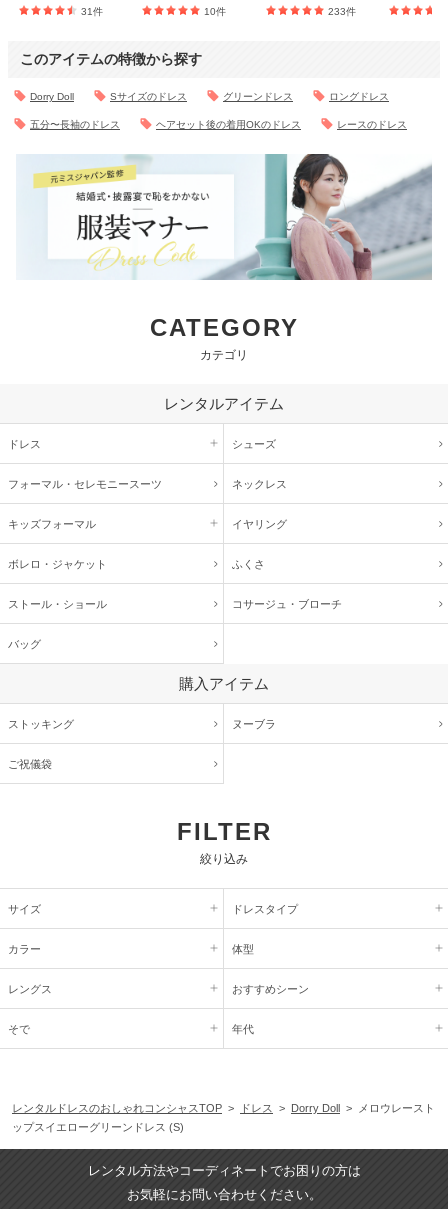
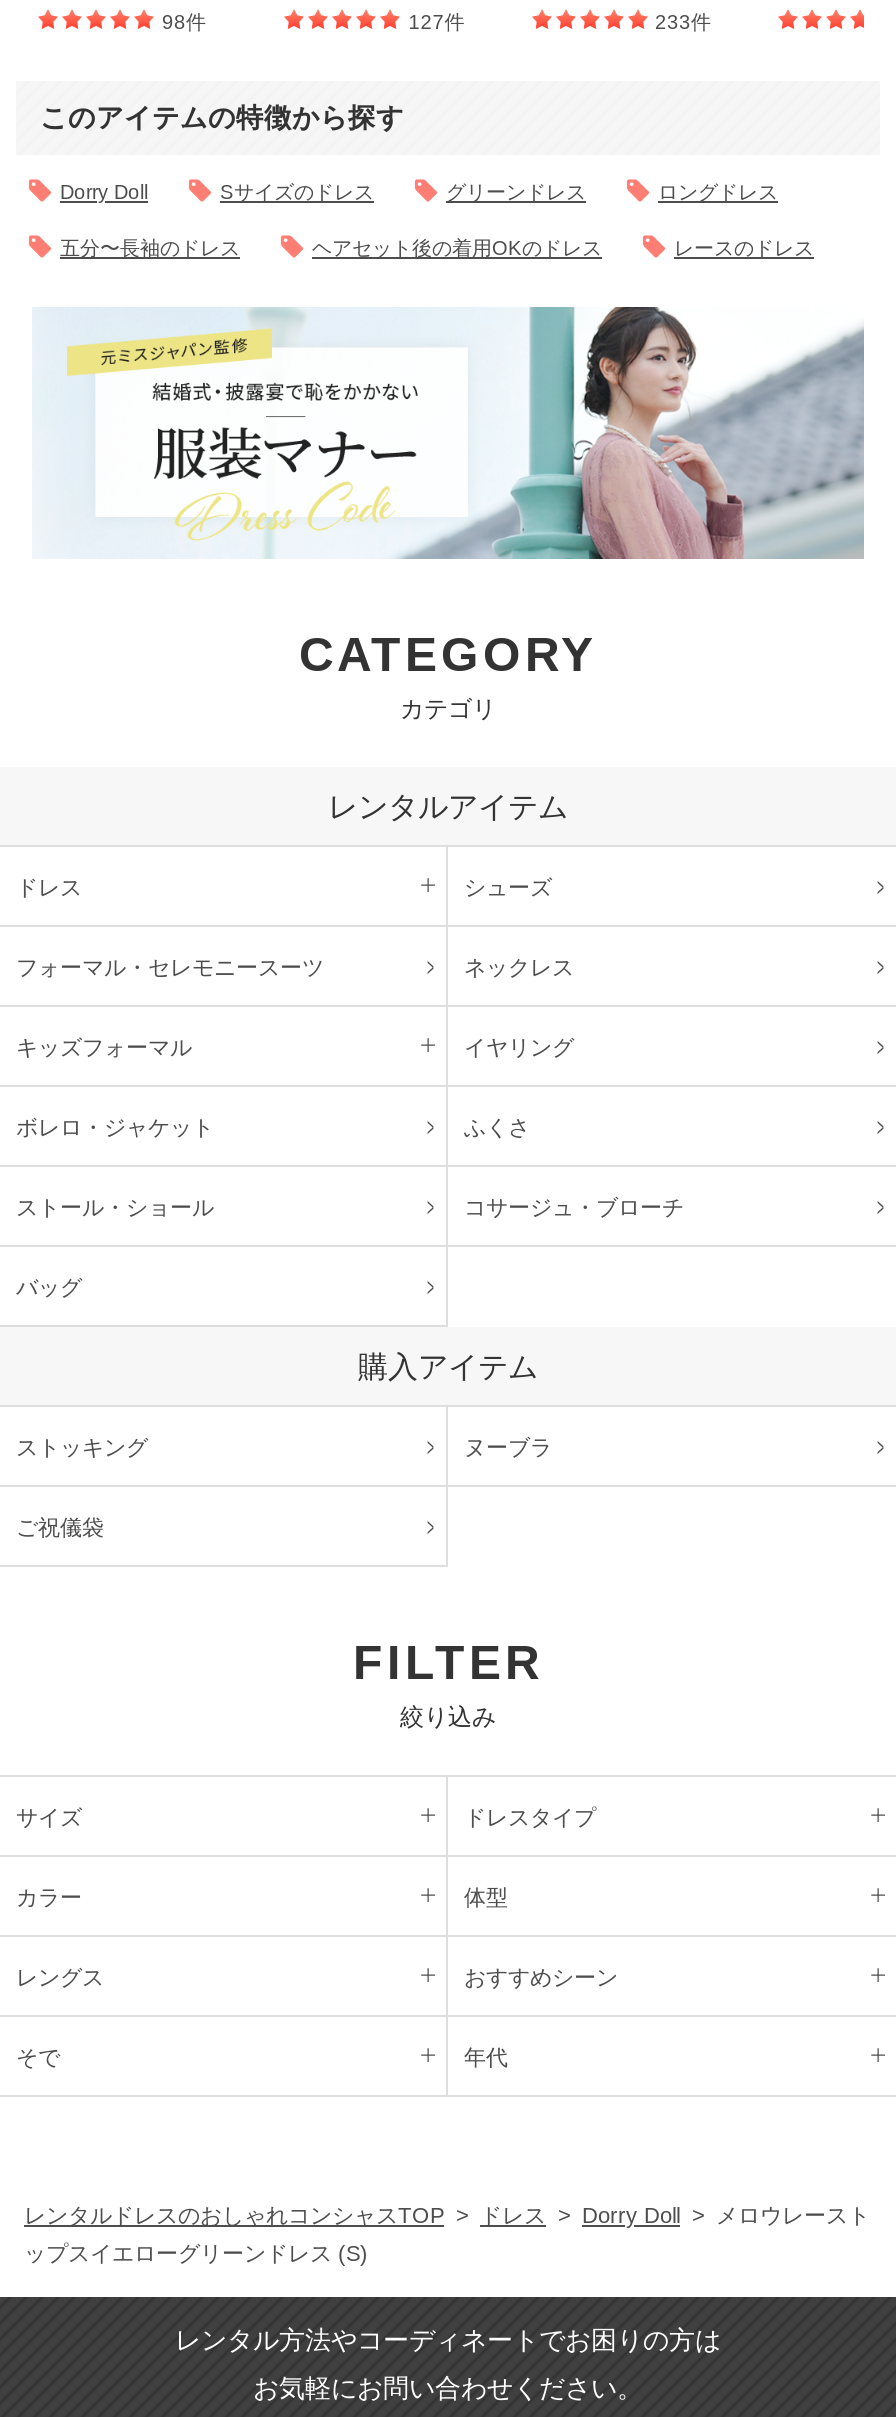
- 31件
+ 98件

- 10件
+ 127件
